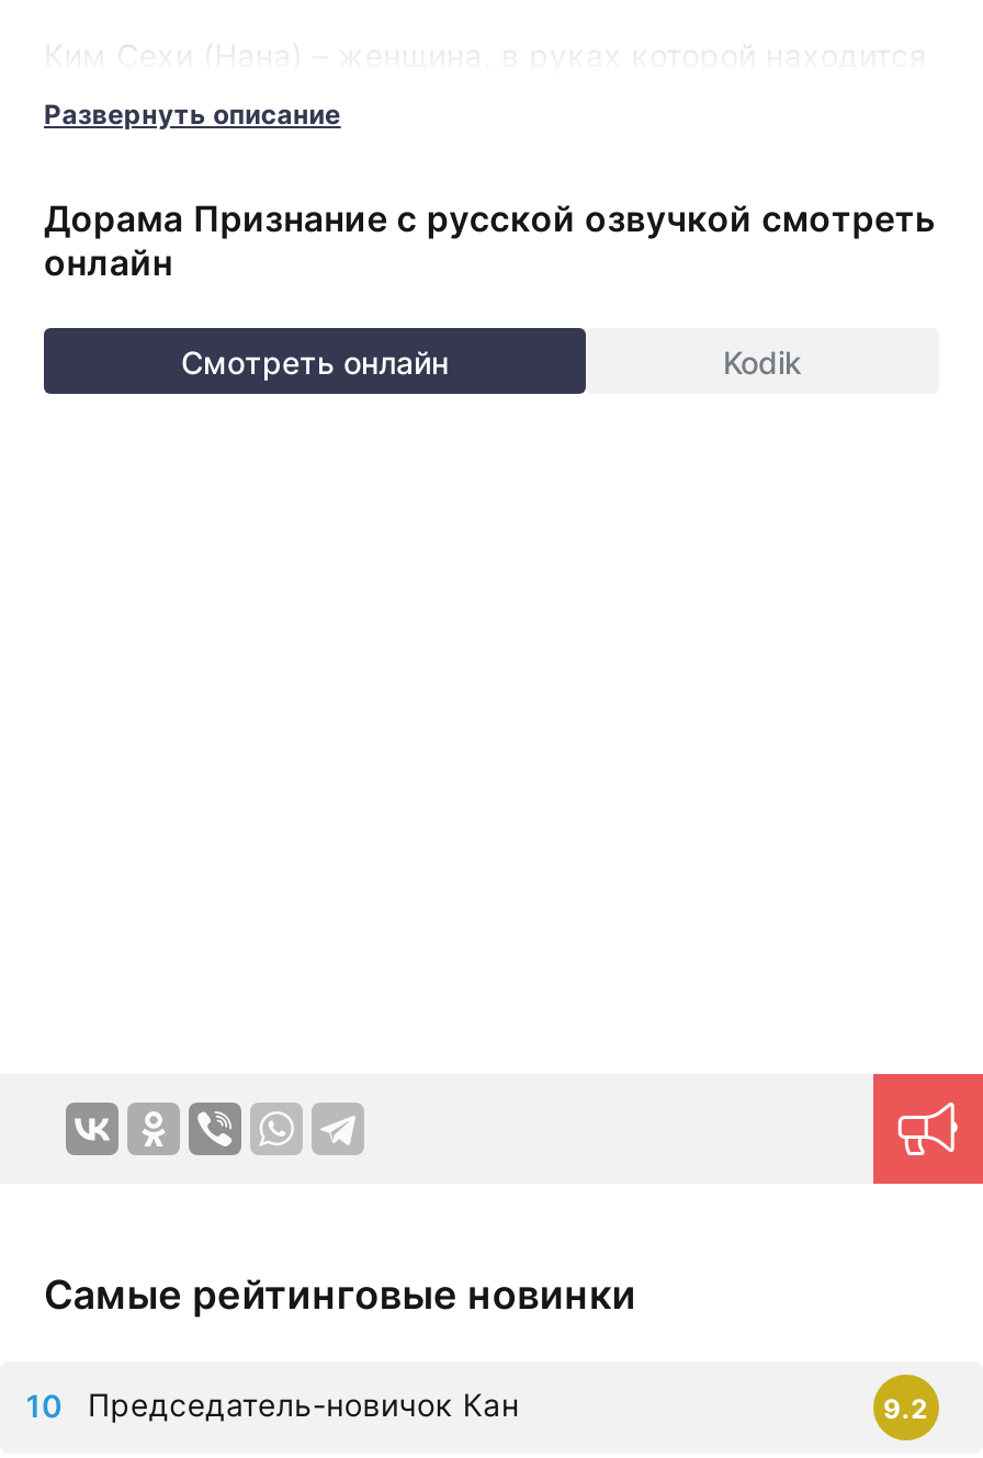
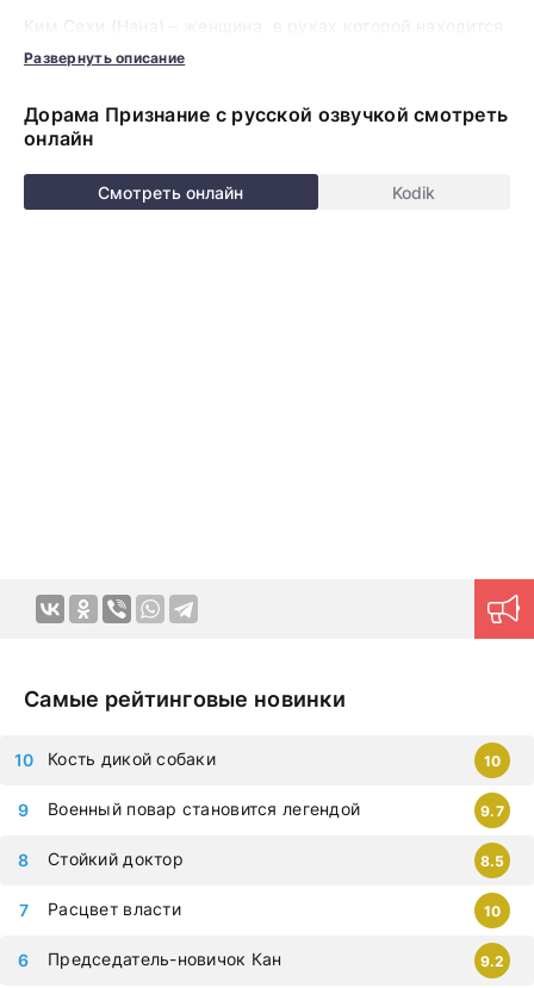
+ Расцвет власти
+ 10

+ Стойкий доктор
+ 8.5

+ Военный повар становится легендой
+ 9.7

+ Кость дикой собаки
+ 10
